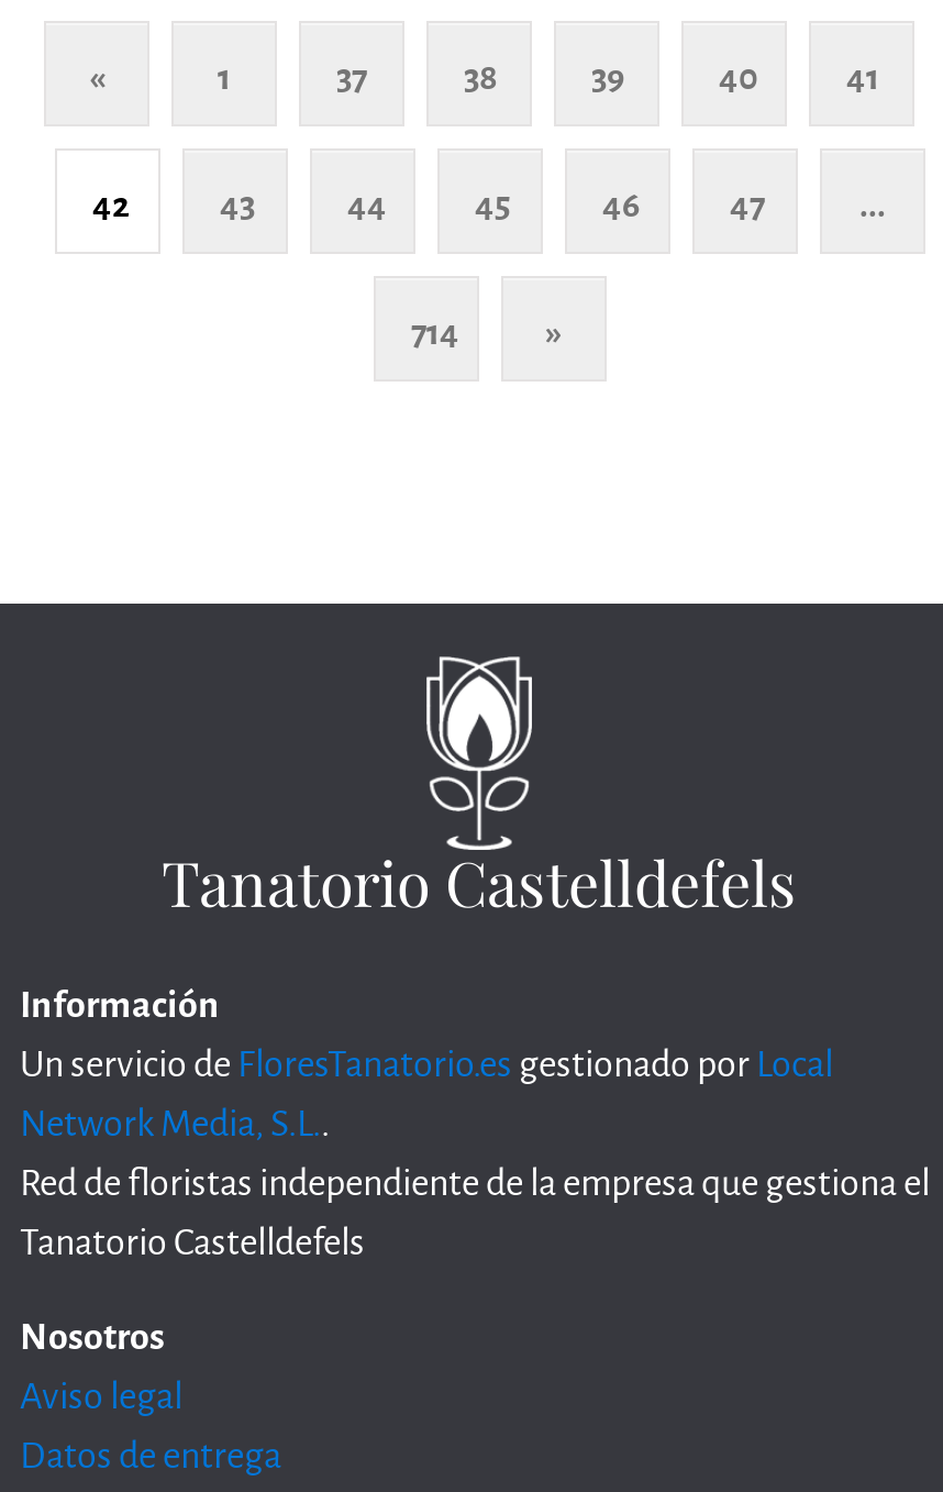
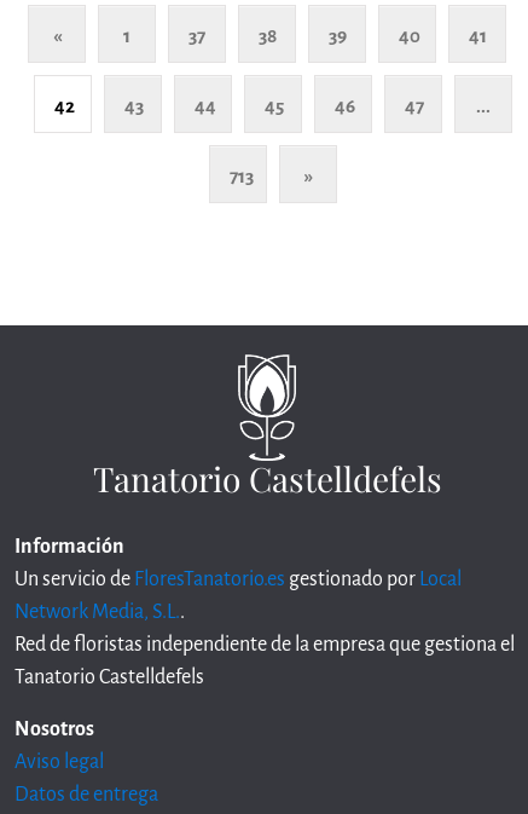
- 714
+ 713
